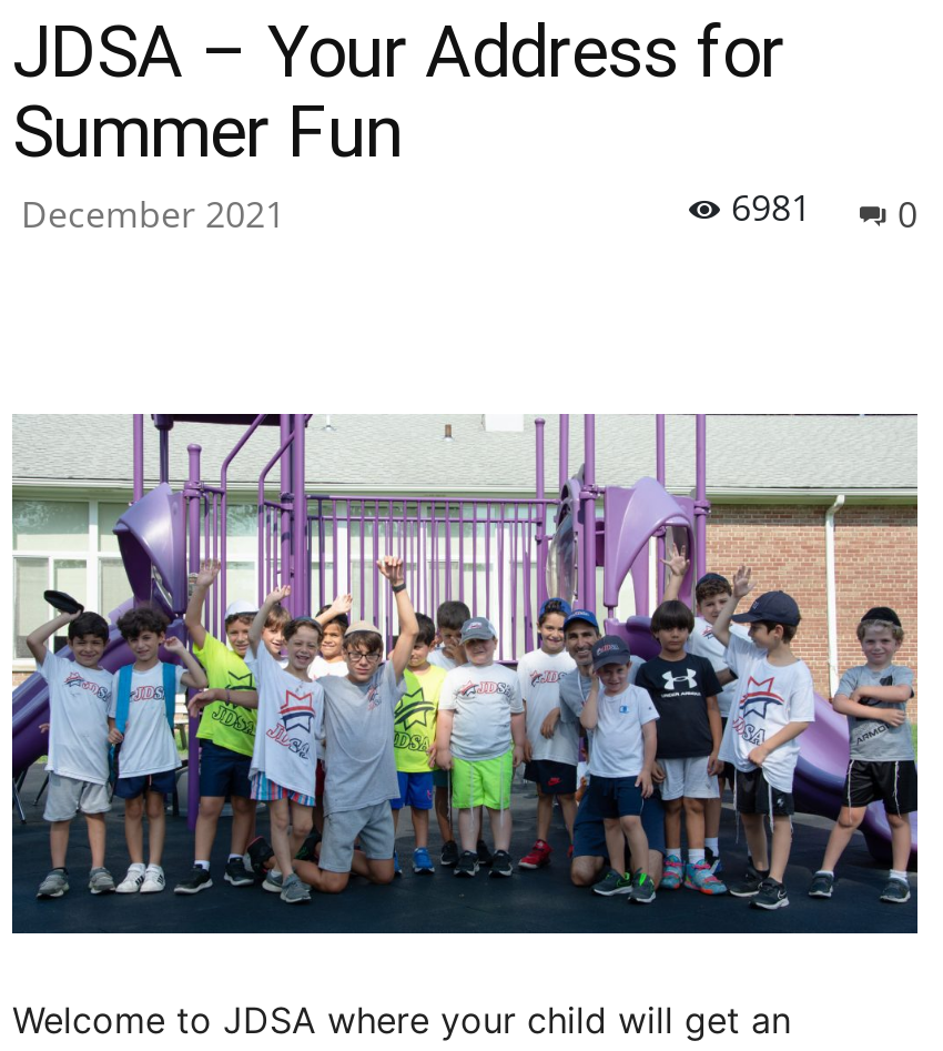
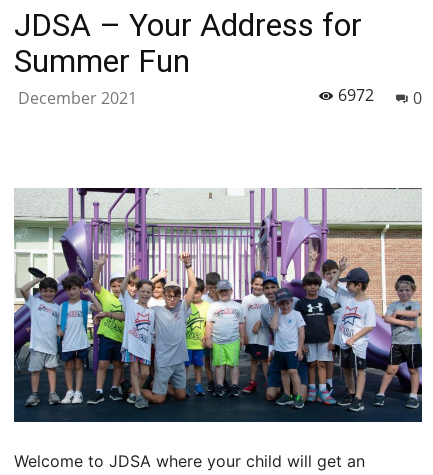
- 6981 0
+ 6972 0
